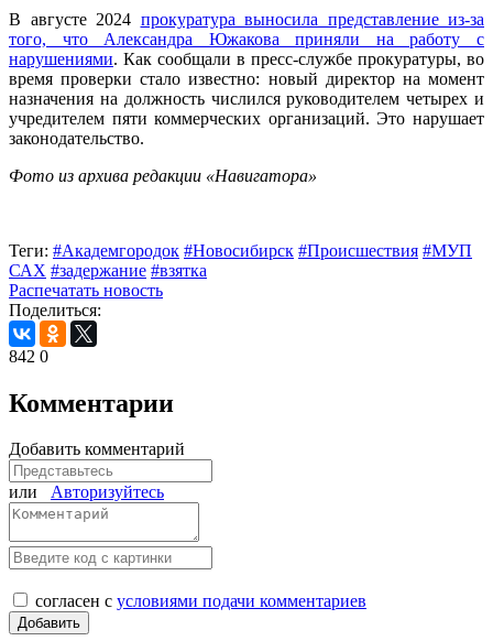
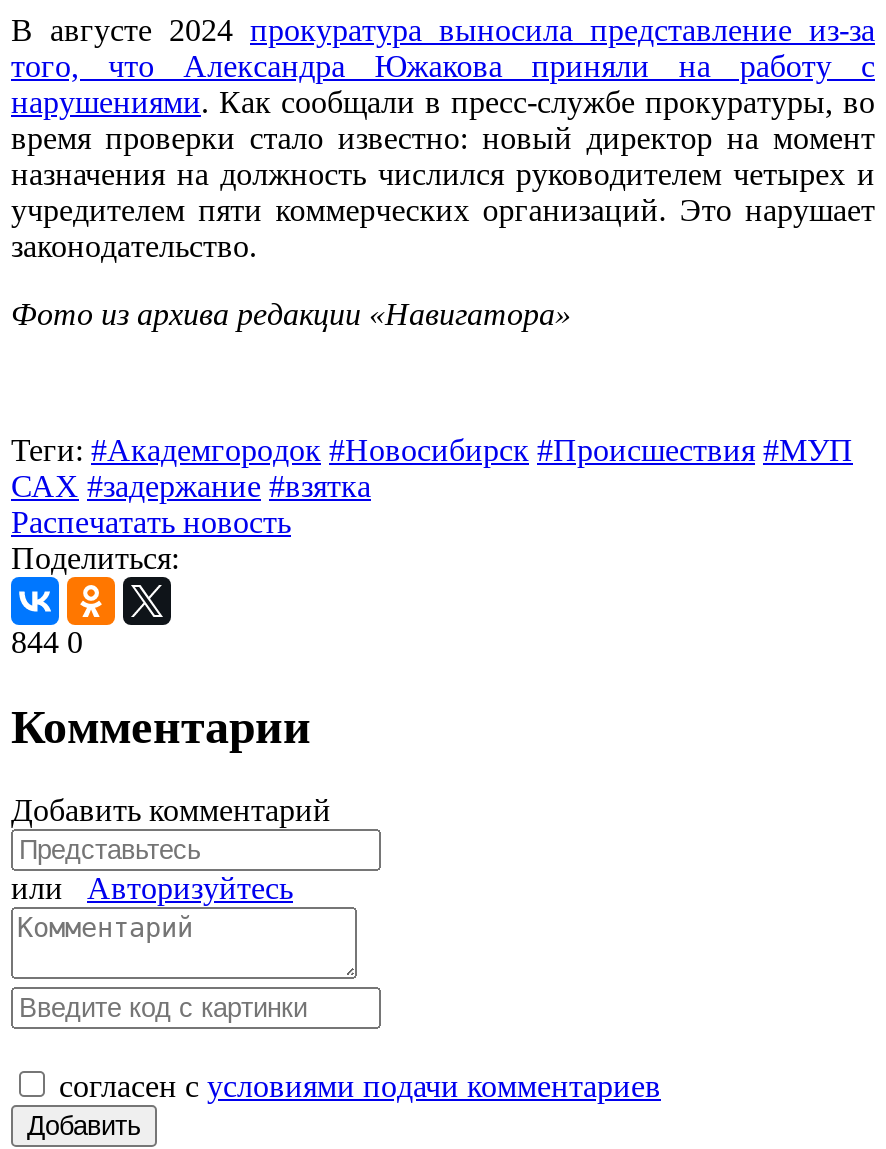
- 842 0
+ 844 0
